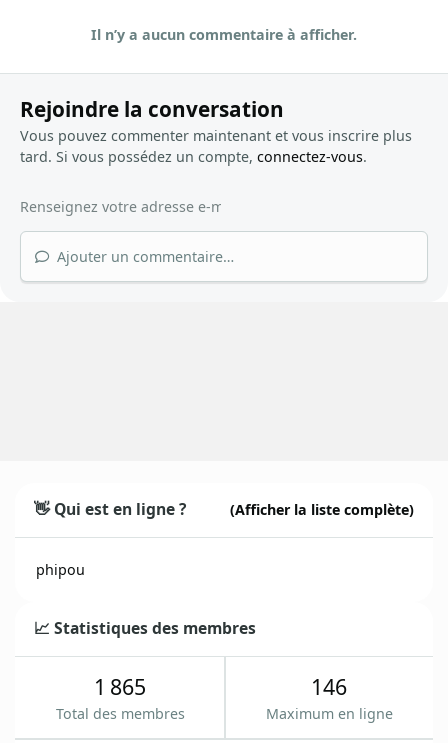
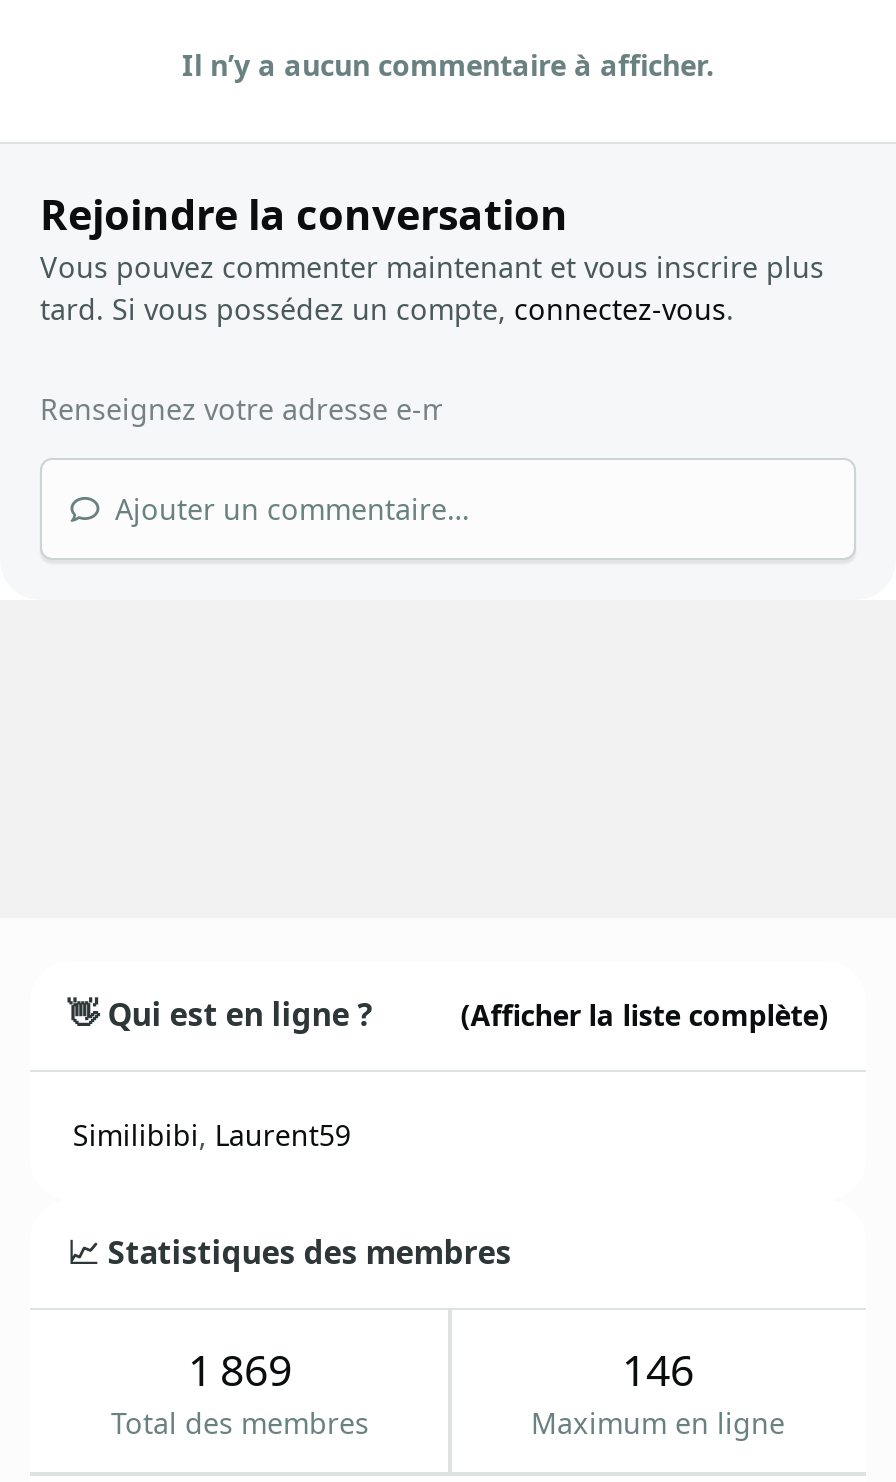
- phipou
+ Similibibi Laurent59

- 1 865
+ 1 869
